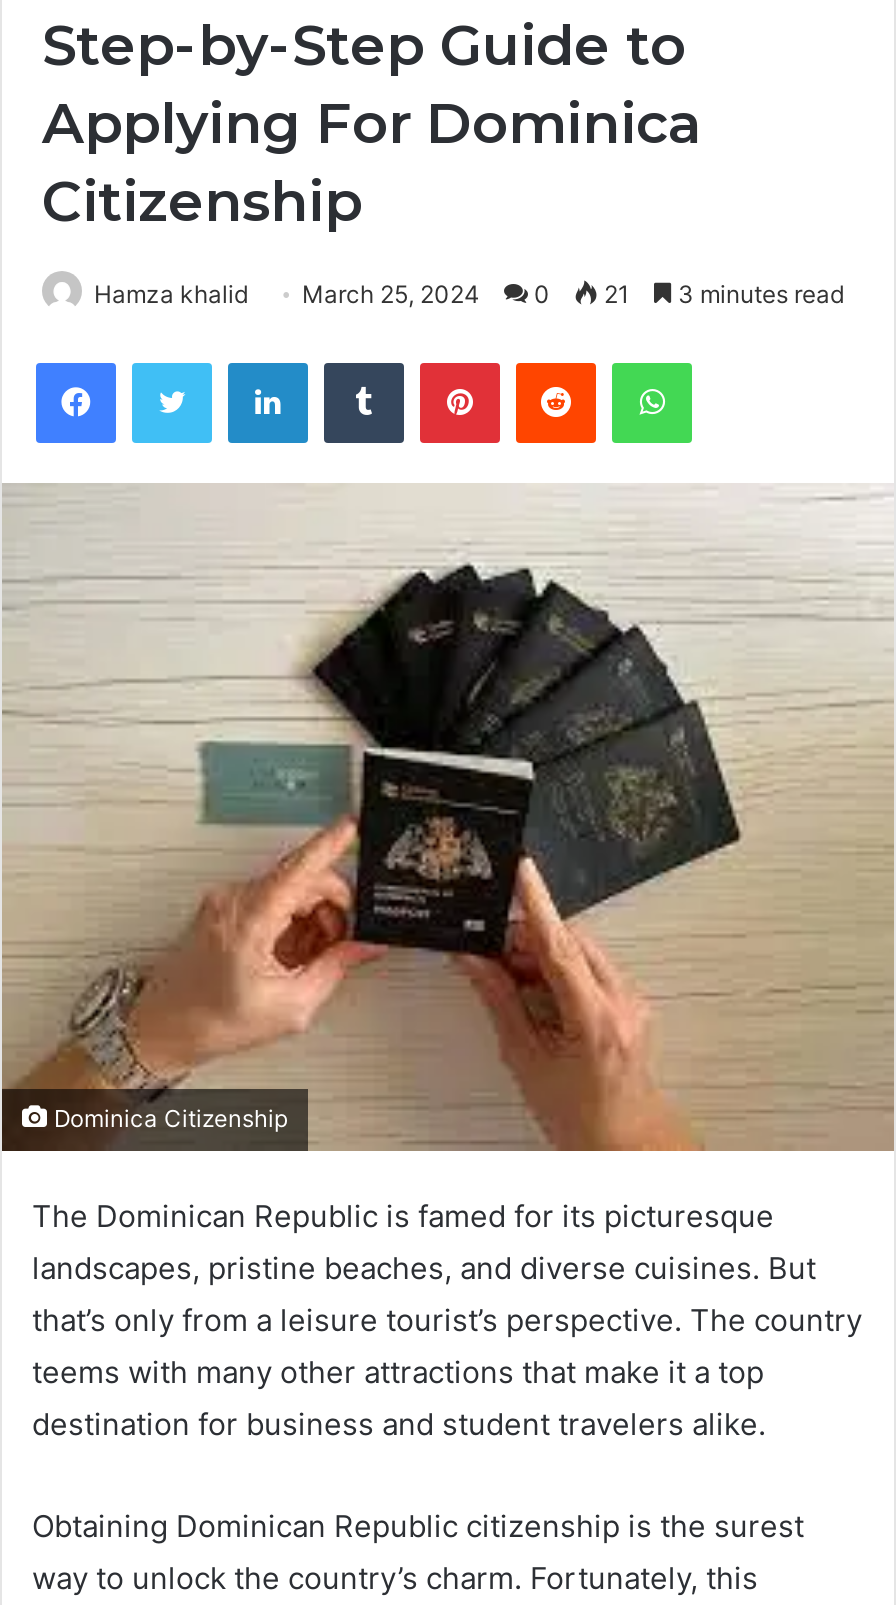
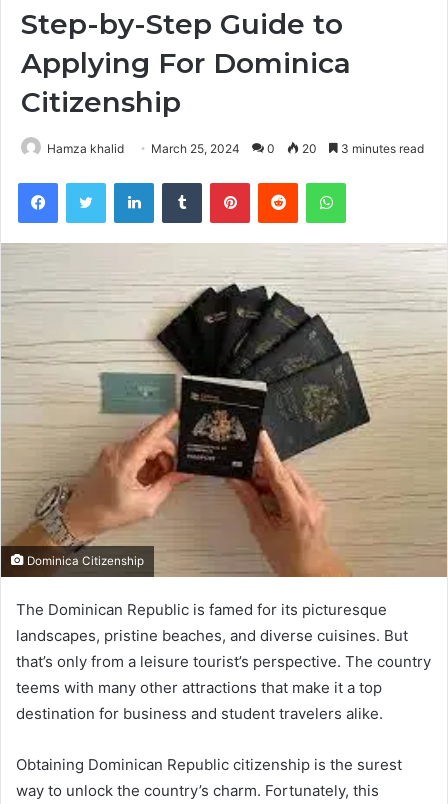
- Hamza khalid March 25, 2024 0 21 3 minutes read
+ Hamza khalid March 25, 2024 0 20 3 minutes read
